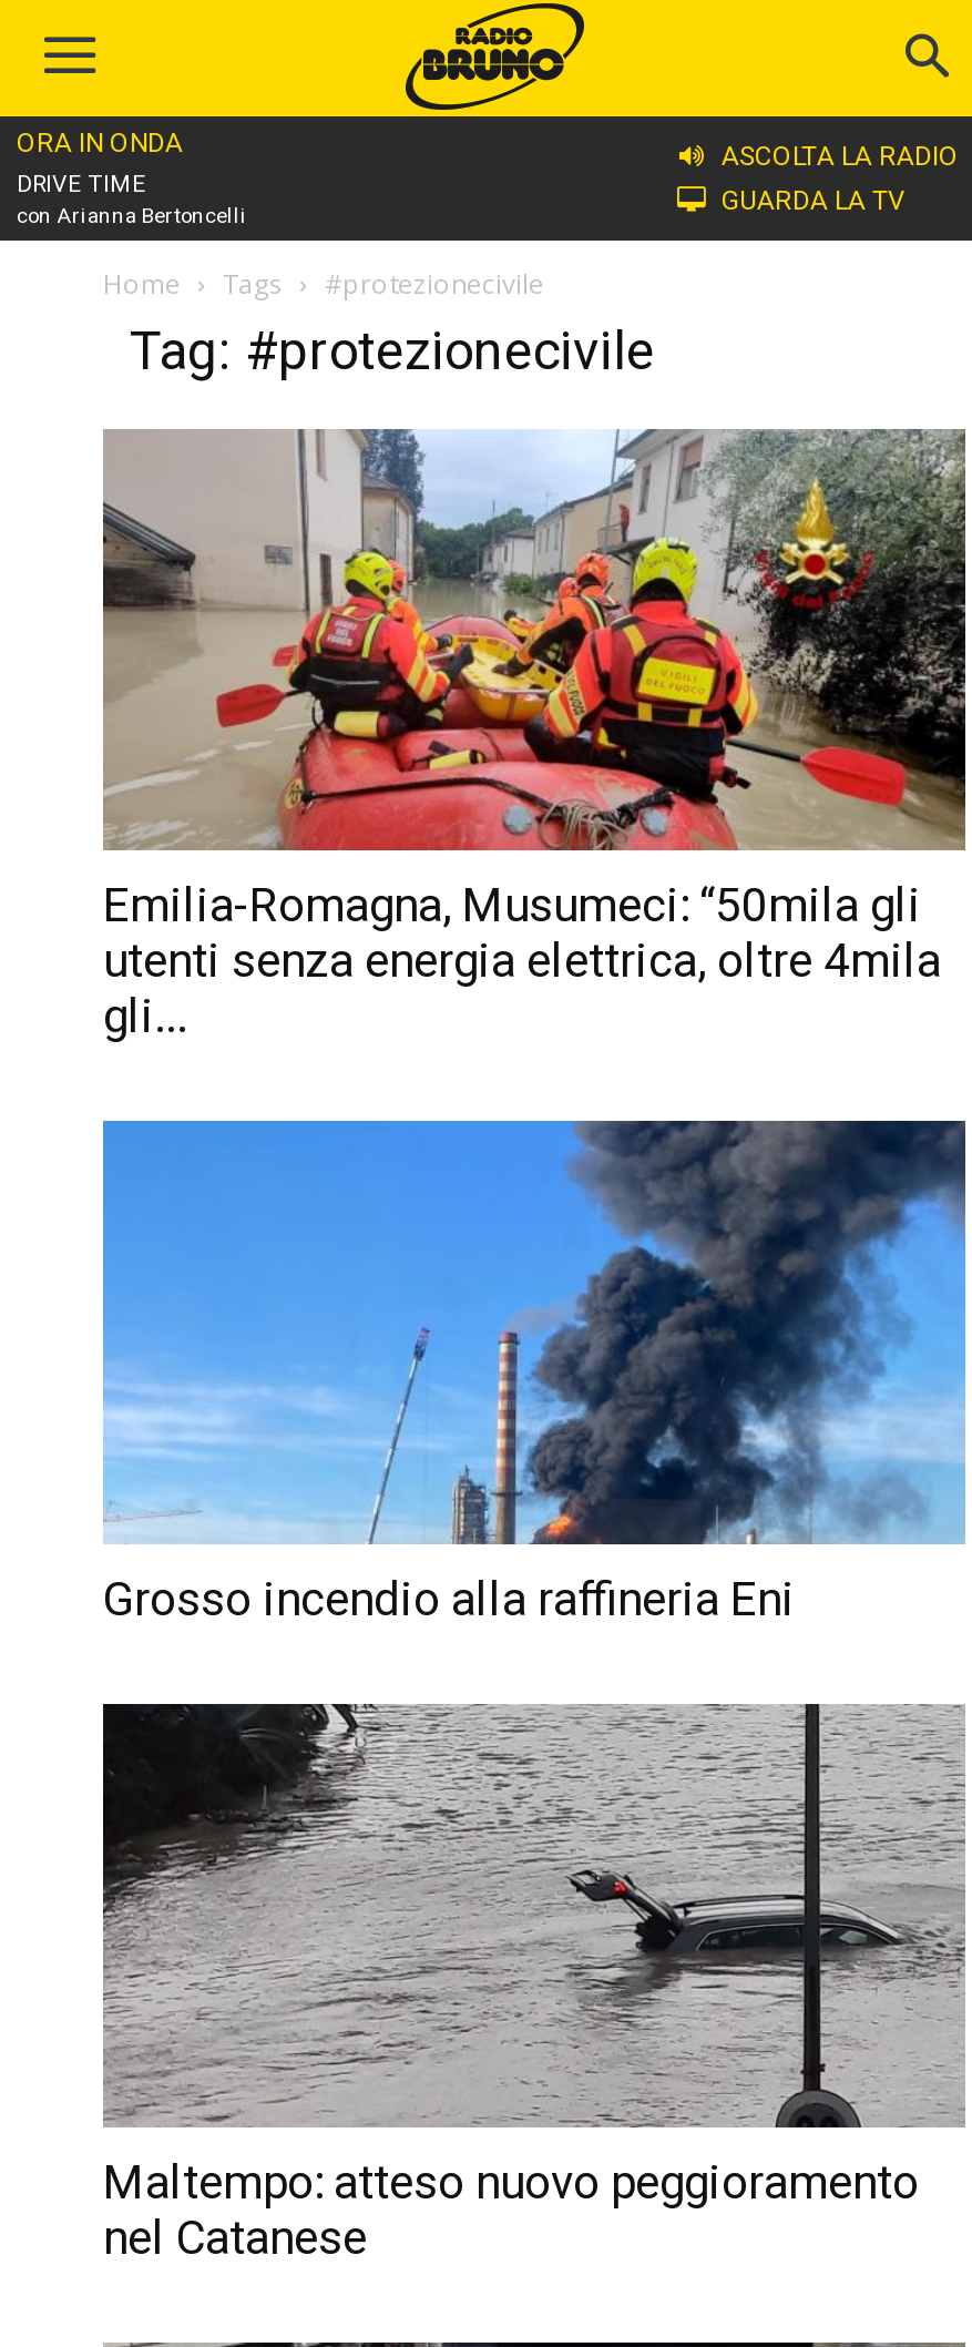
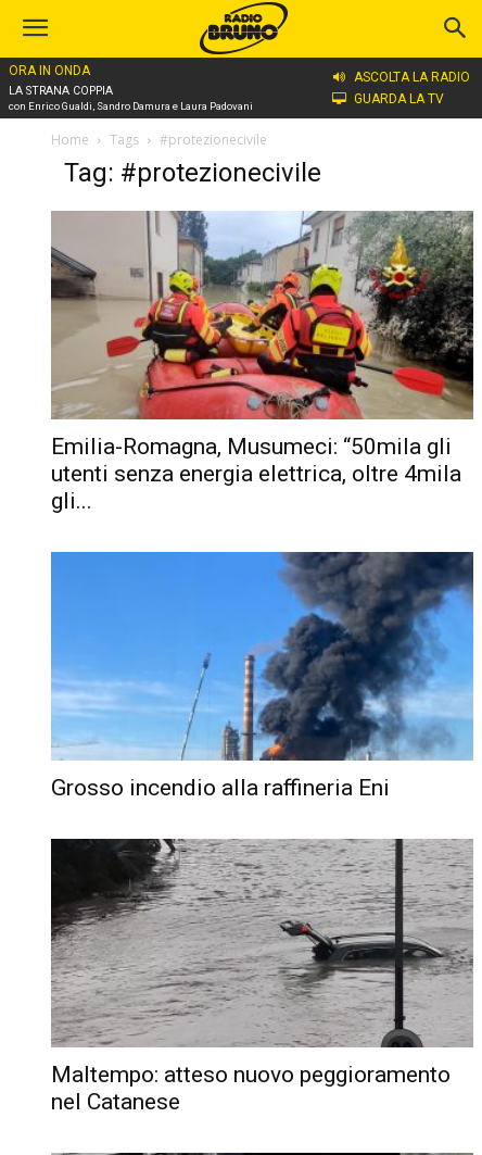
- DRIVE TIME
- con Arianna Bertoncelli
+ LA STRANA COPPIA
+ con Enrico Gualdi, Sandro Damura e Laura Padovani
